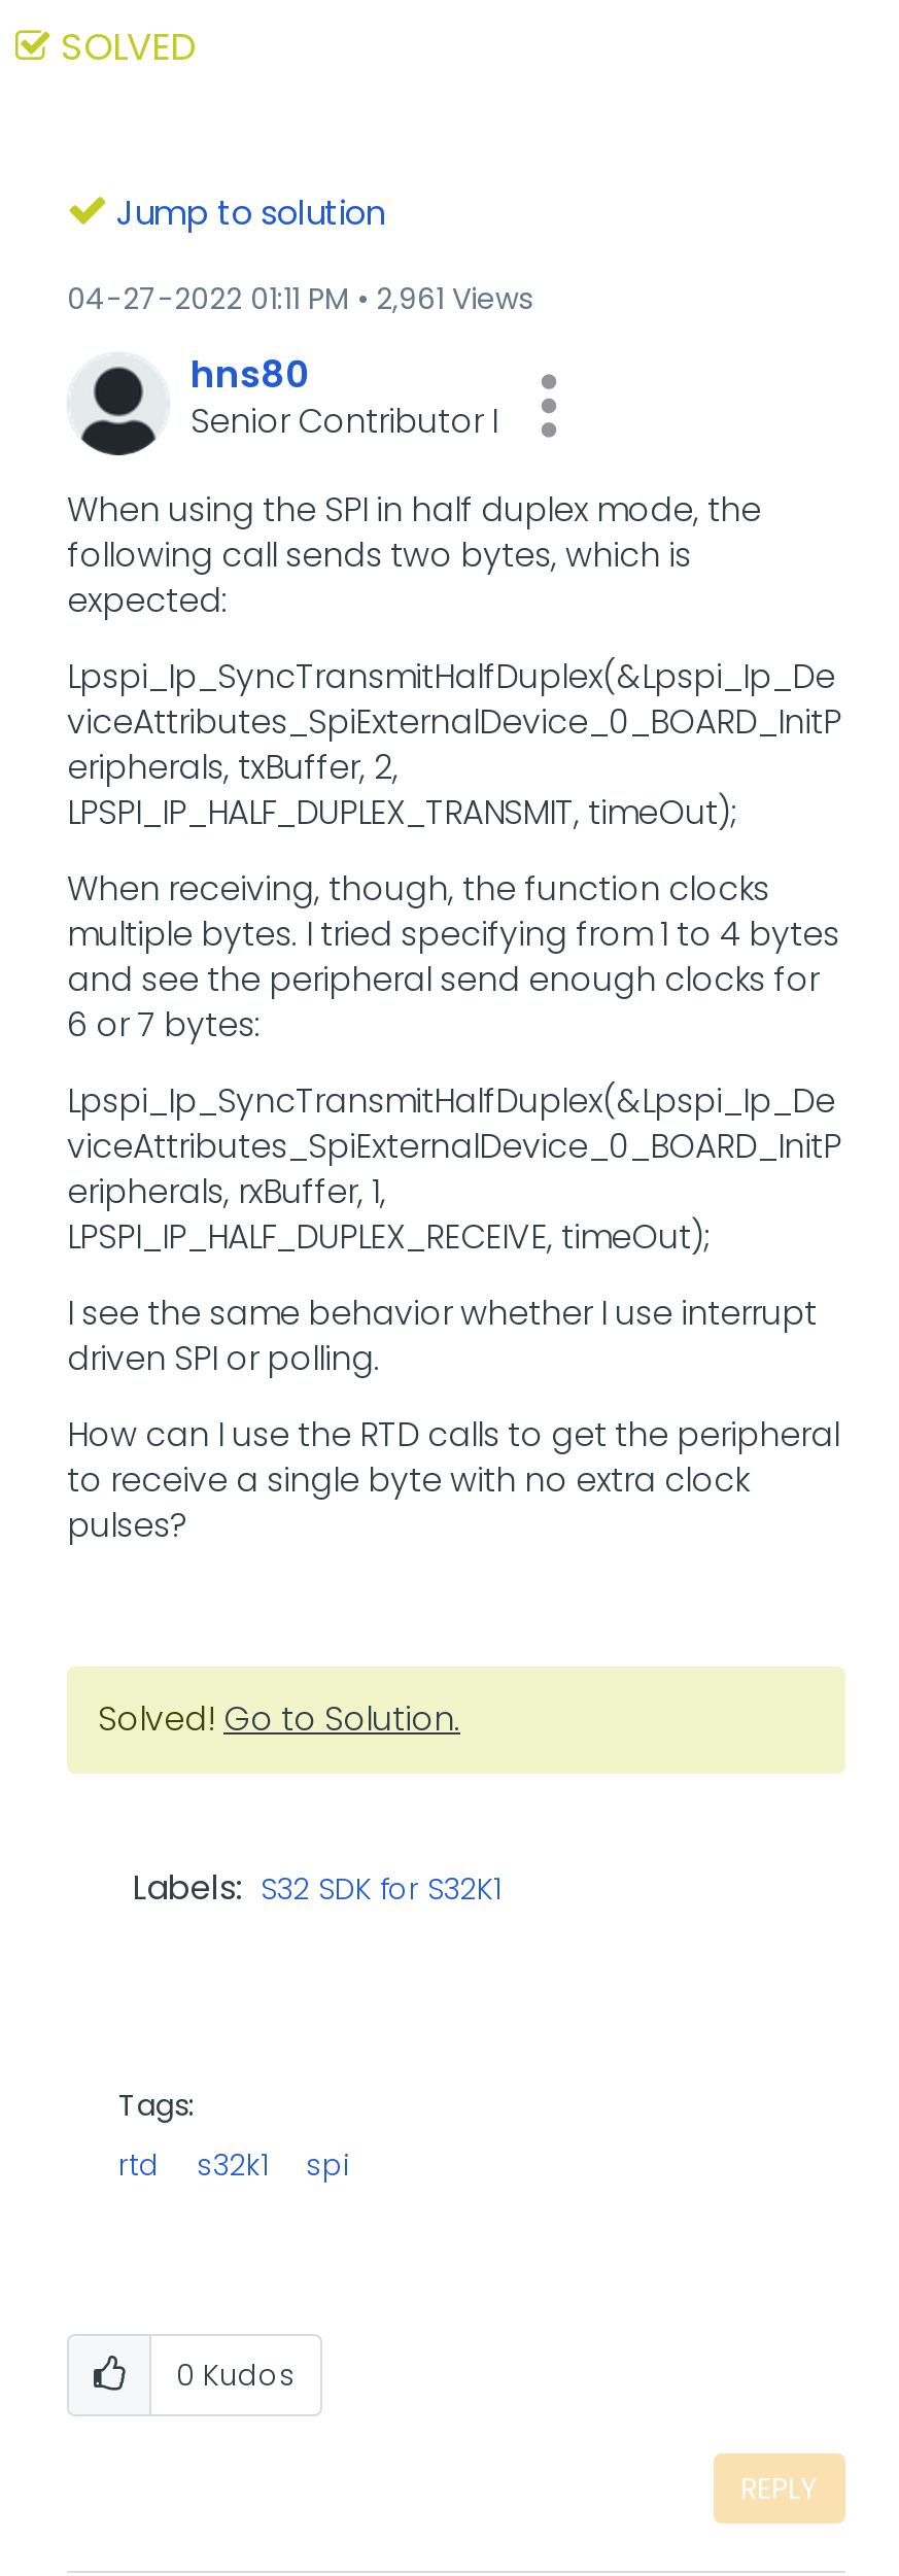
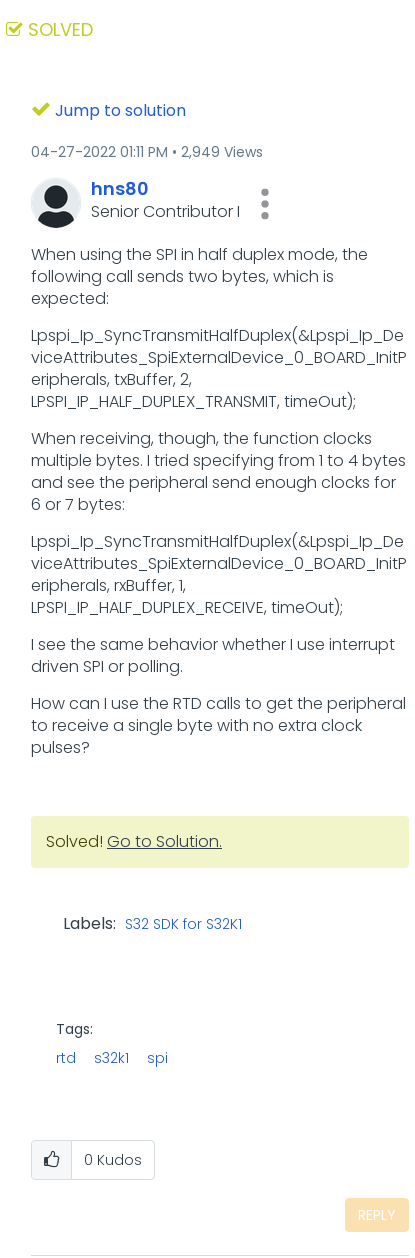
- 04-27-2022 01:11 PM 2,961 Views
+ 04-27-2022 01:11 PM 2,949 Views
